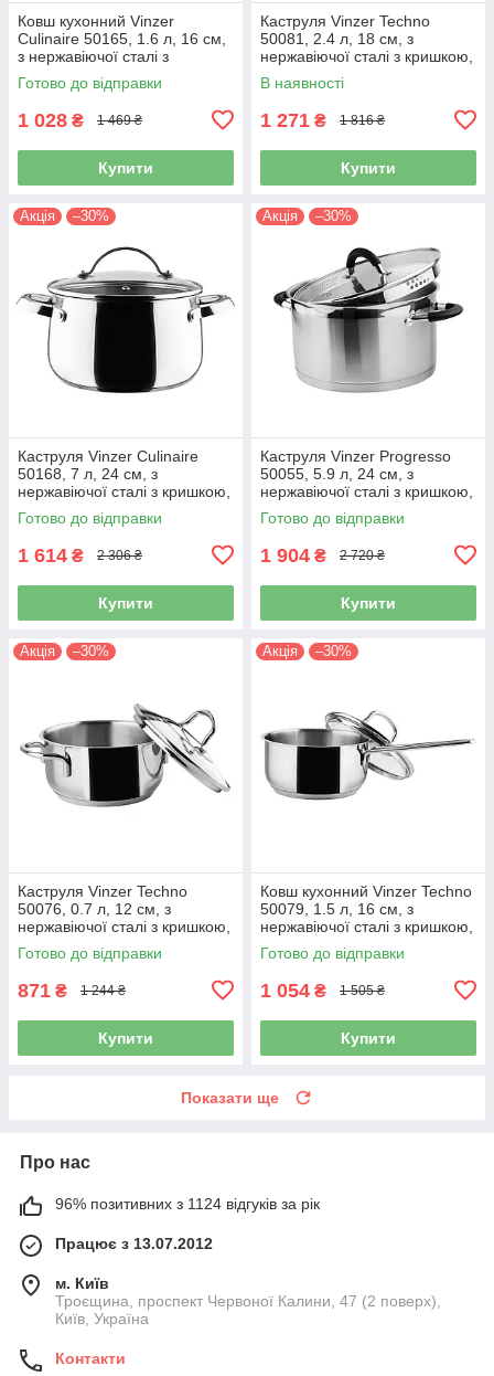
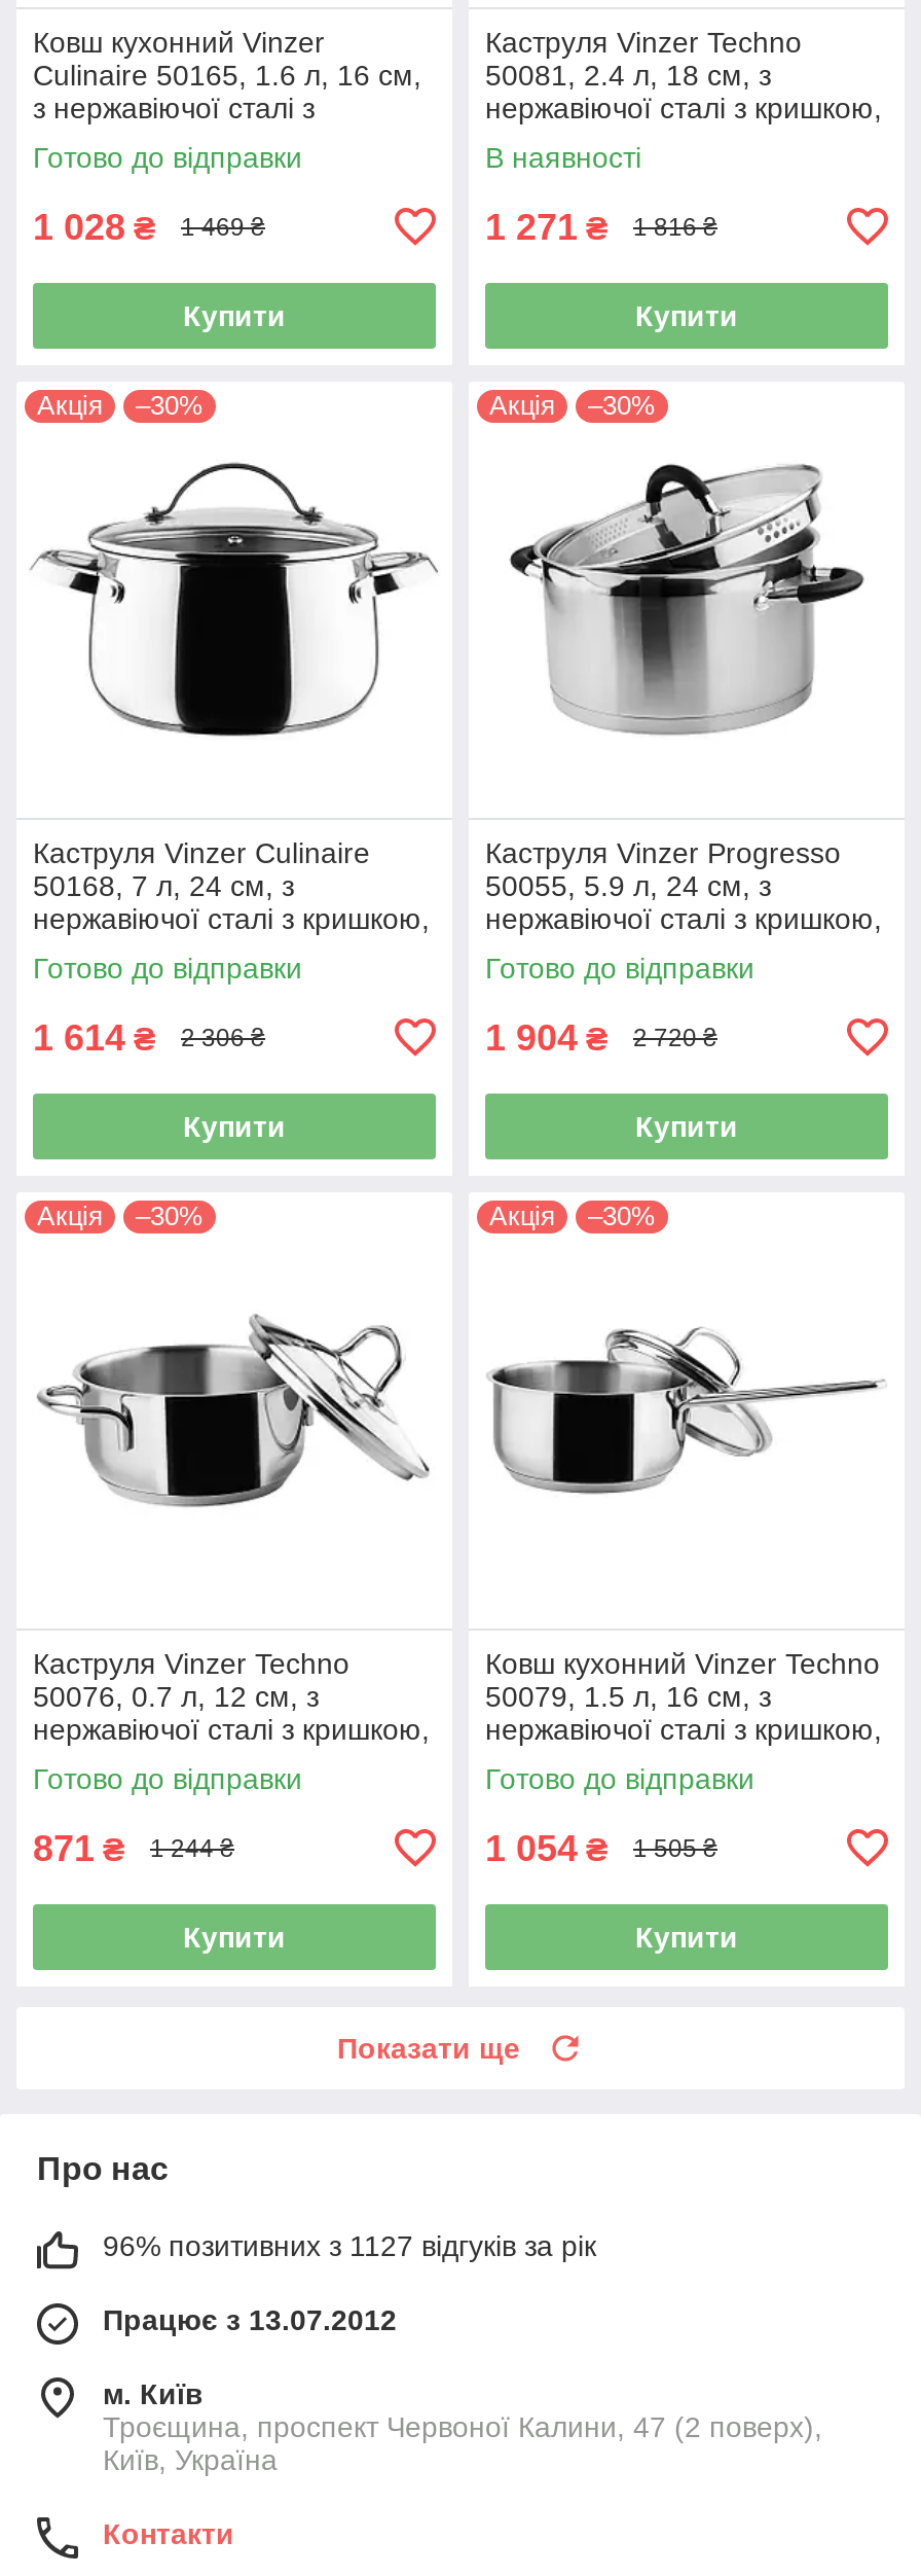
- 96% позитивних з 1124 відгуків за рік
+ 96% позитивних з 1127 відгуків за рік
